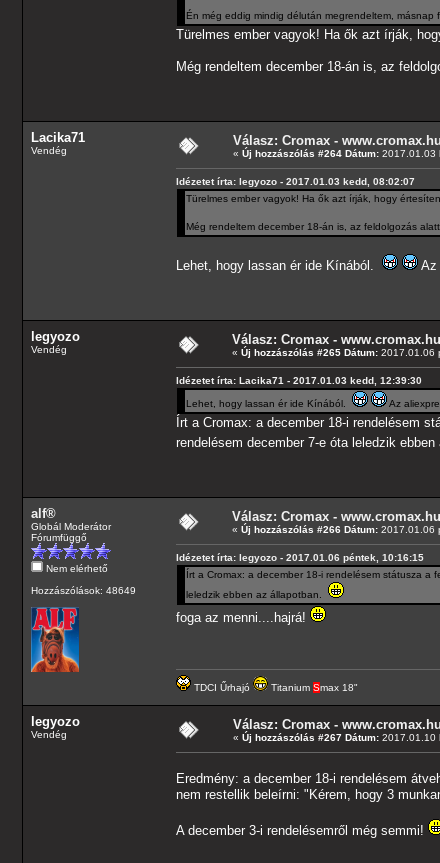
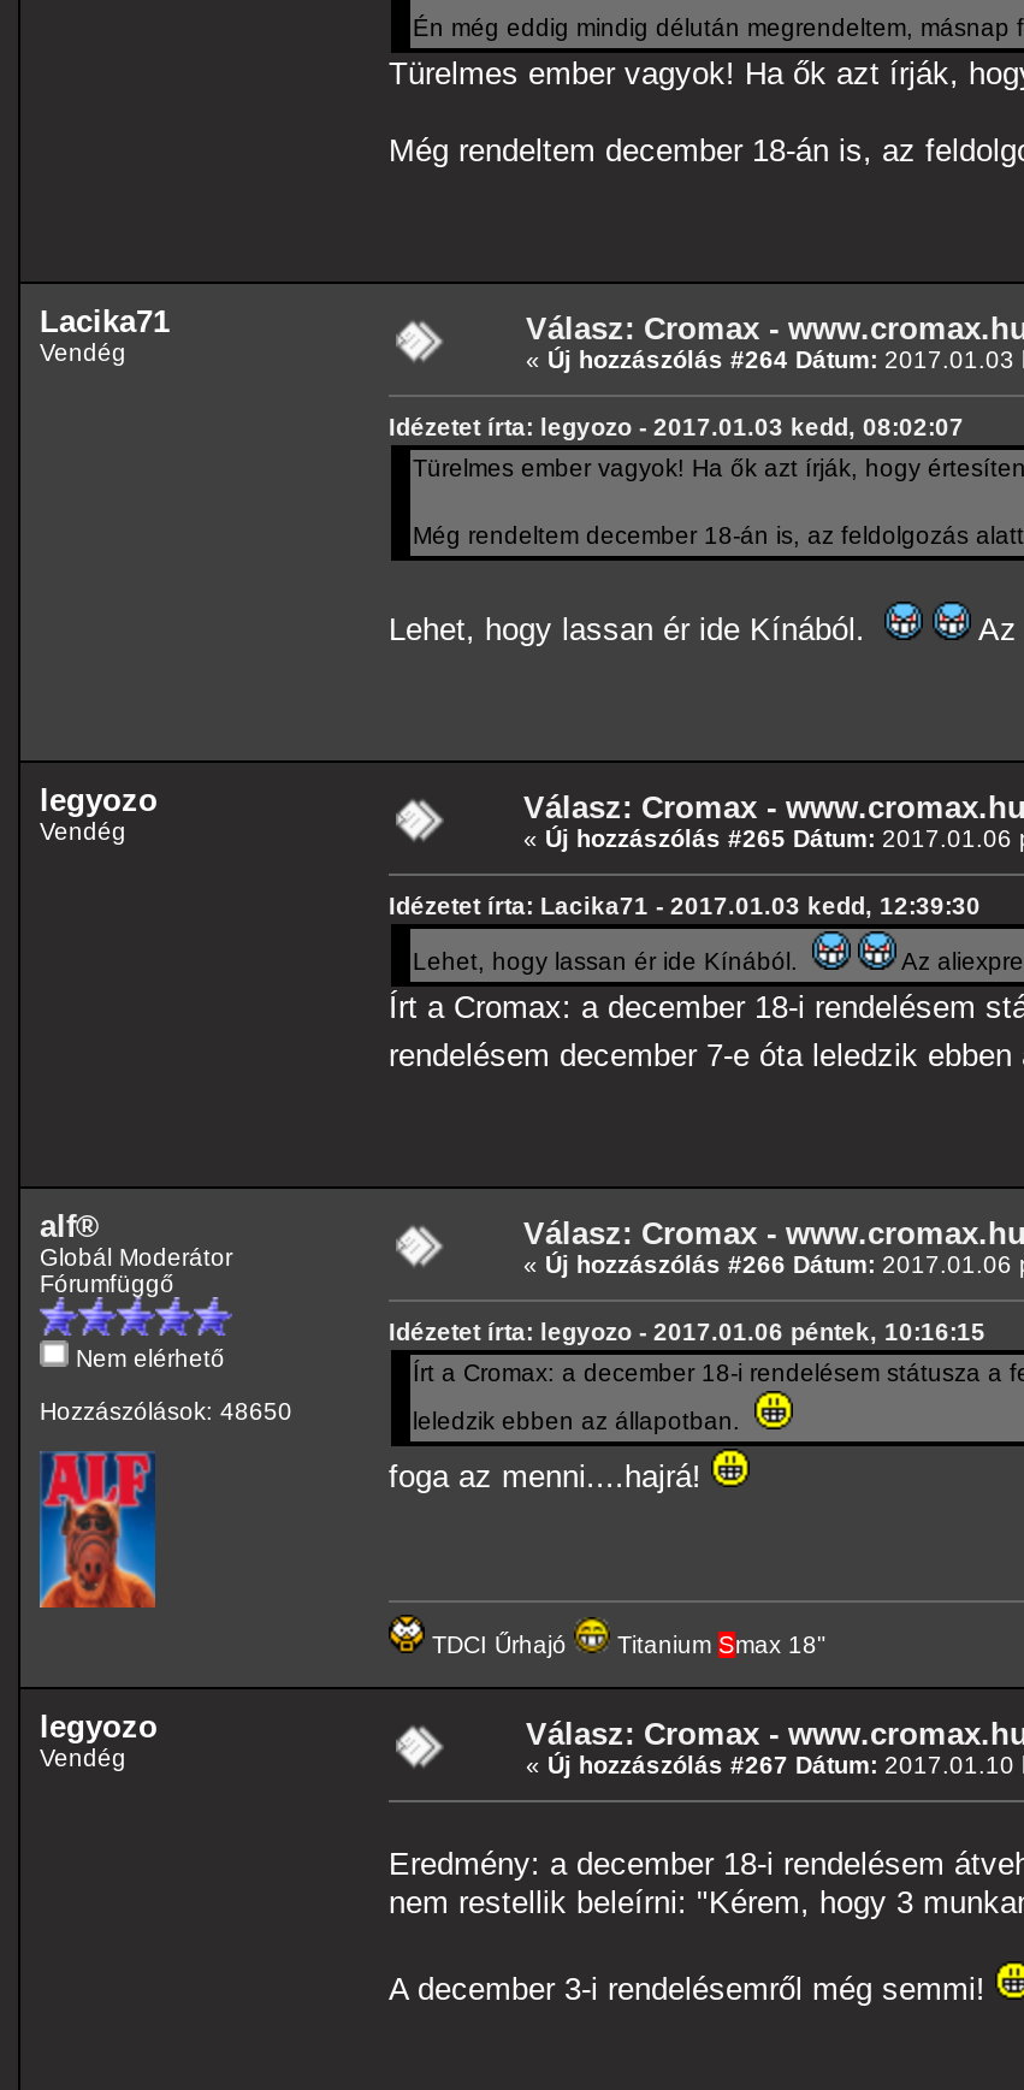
- Hozzászólások: 48649
+ Hozzászólások: 48650
